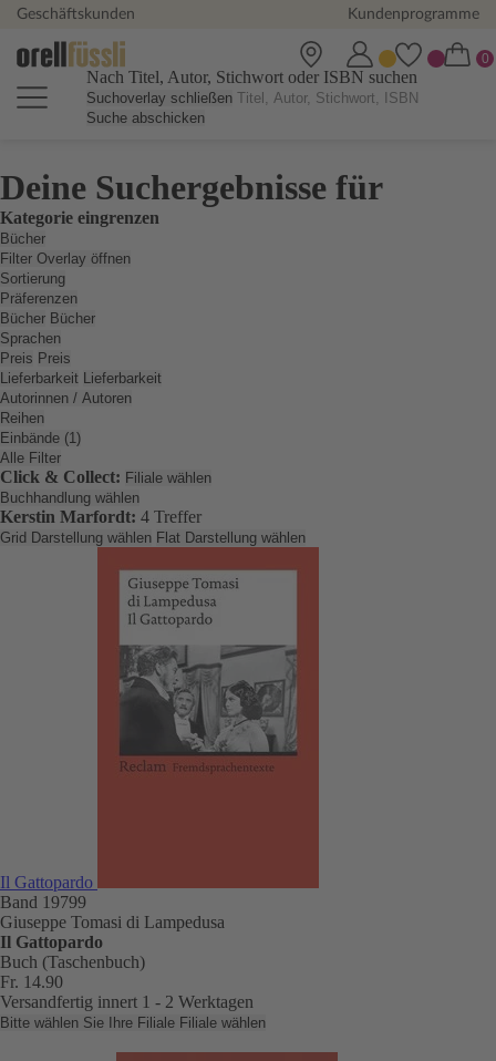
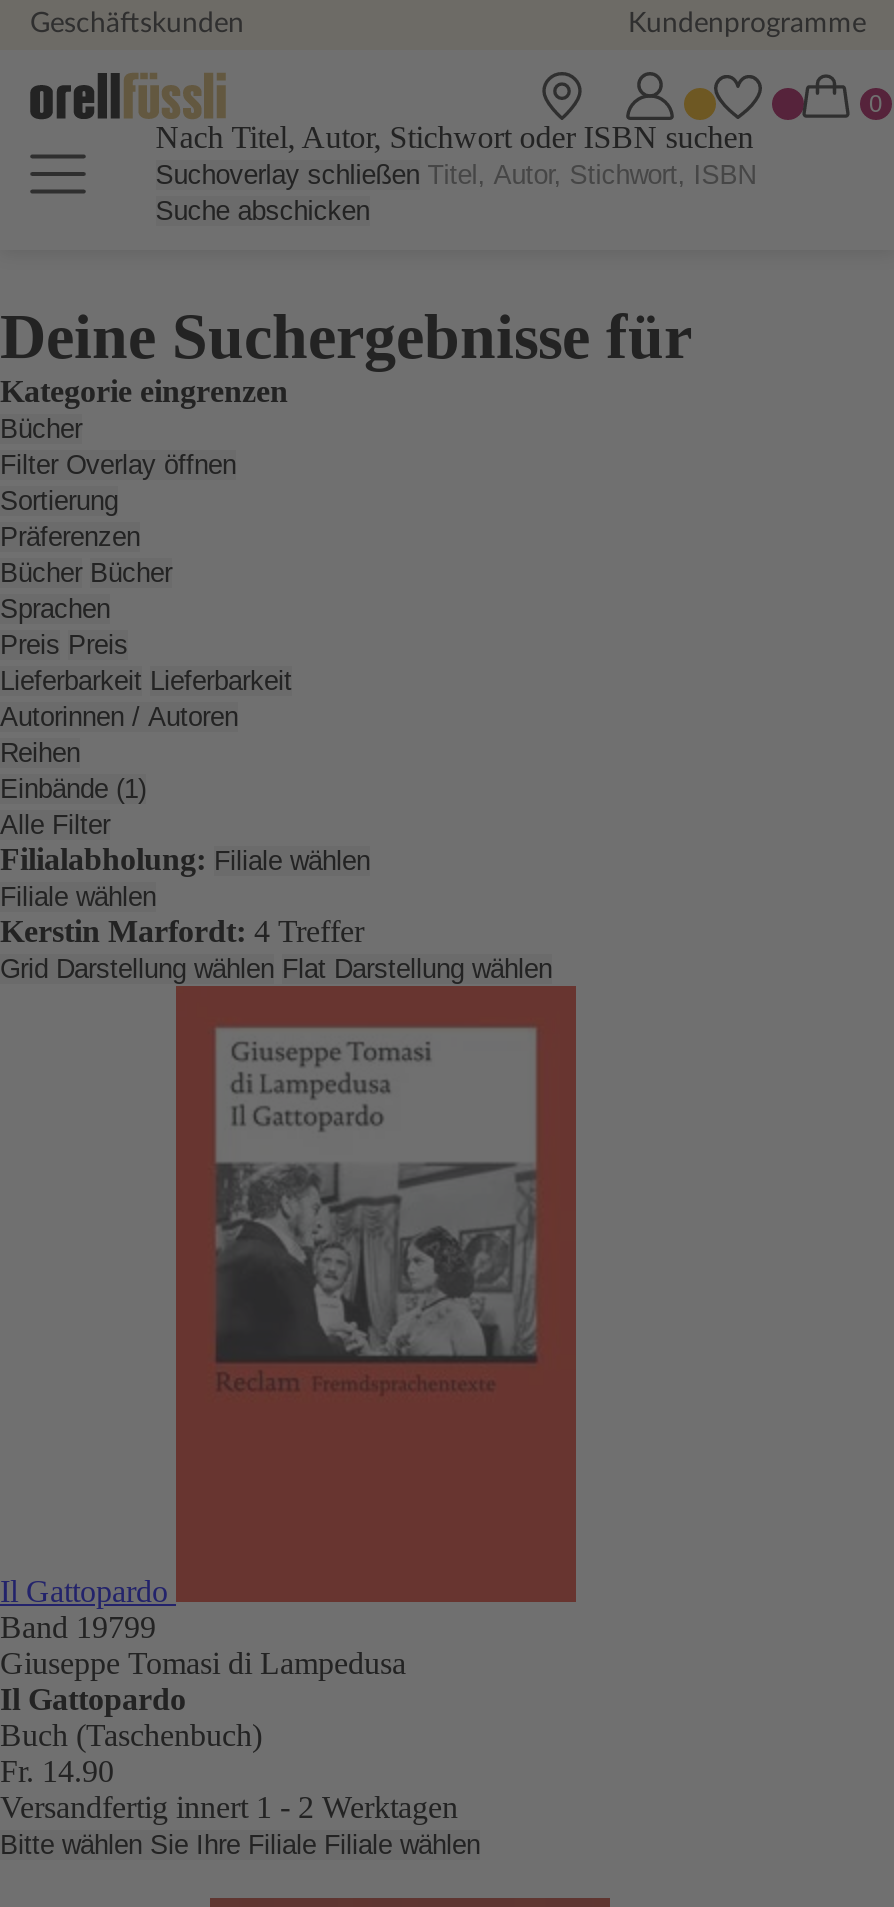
- Click & Collect: Filiale wählen
- Buchhandlung wählen
+ Filialabholung: Filiale wählen
+ Filiale wählen
